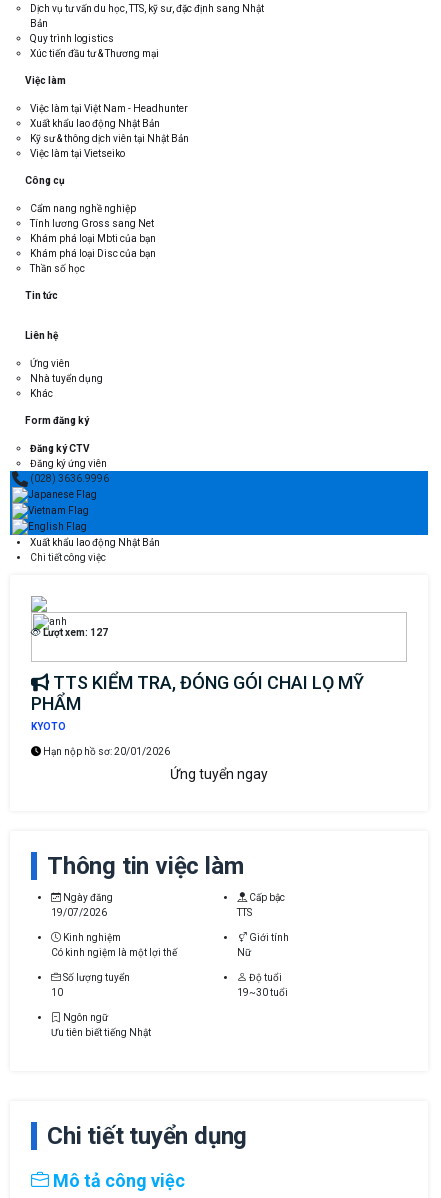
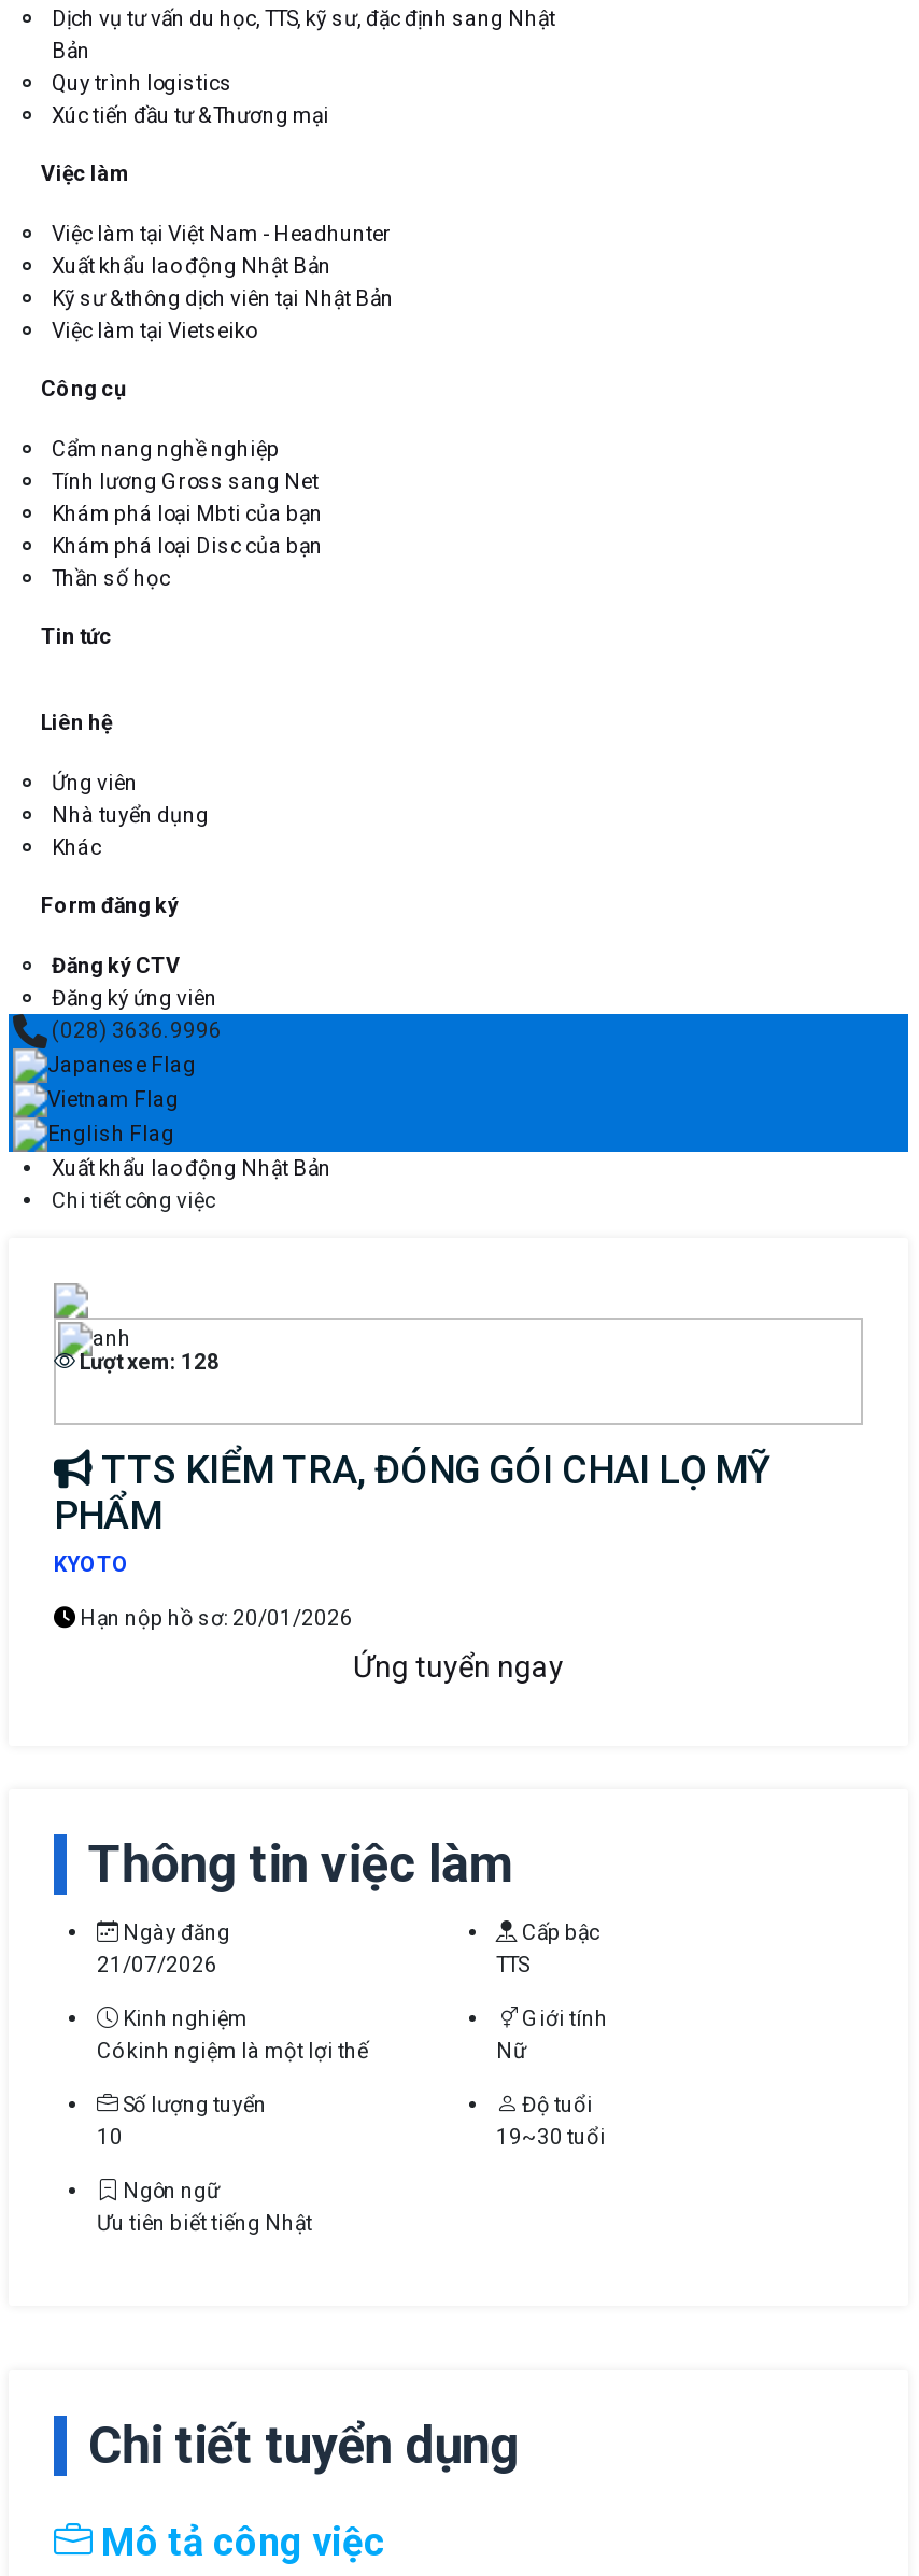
- Lượt xem: 127
+ Lượt xem: 128

- 19/07/2026
+ 21/07/2026
